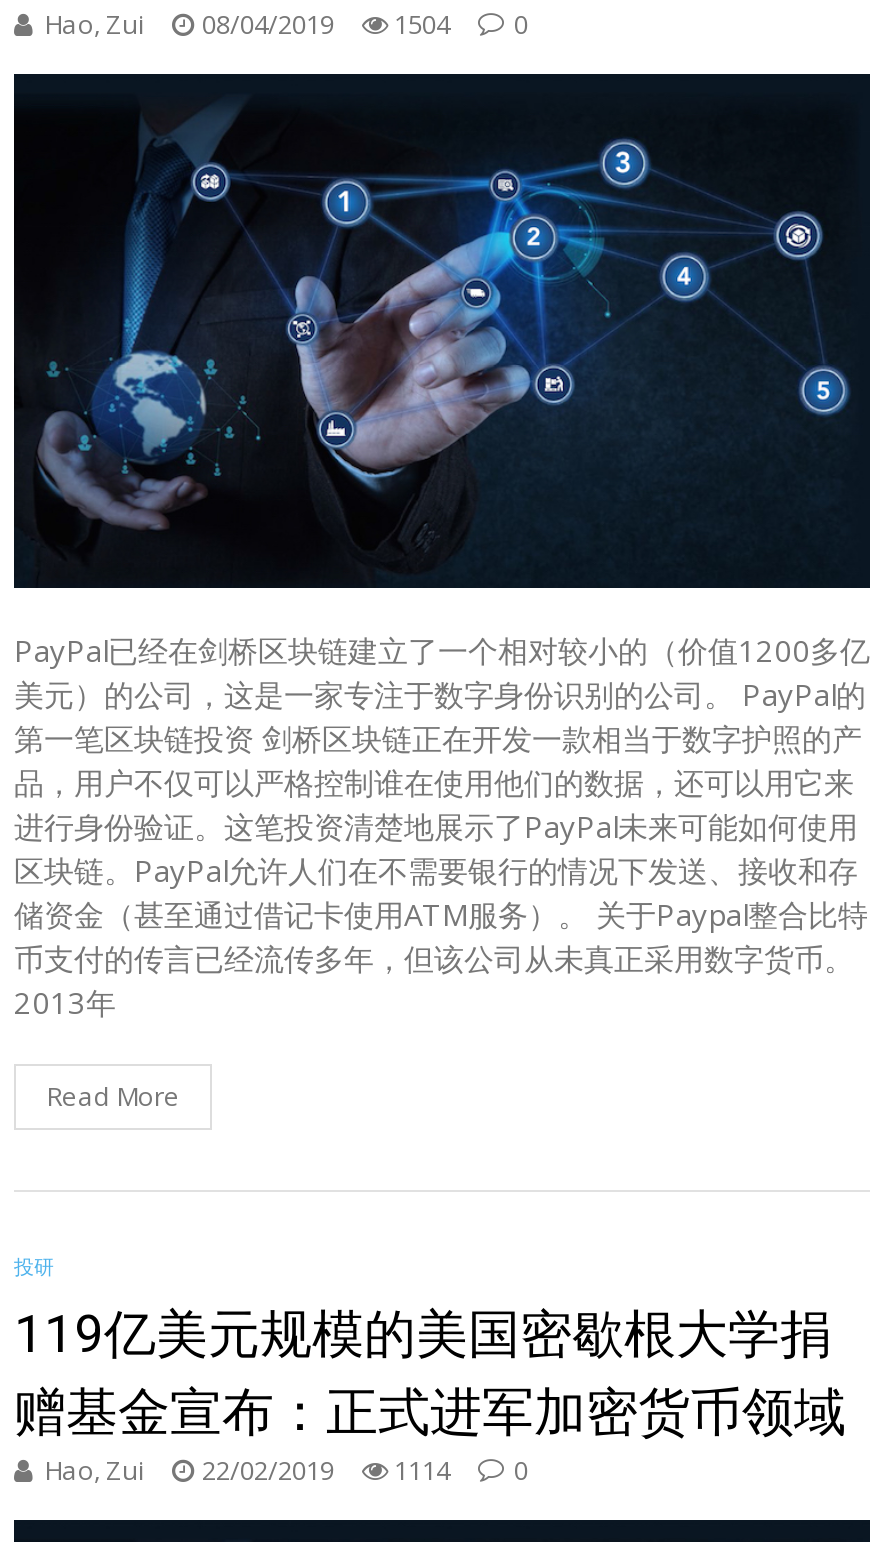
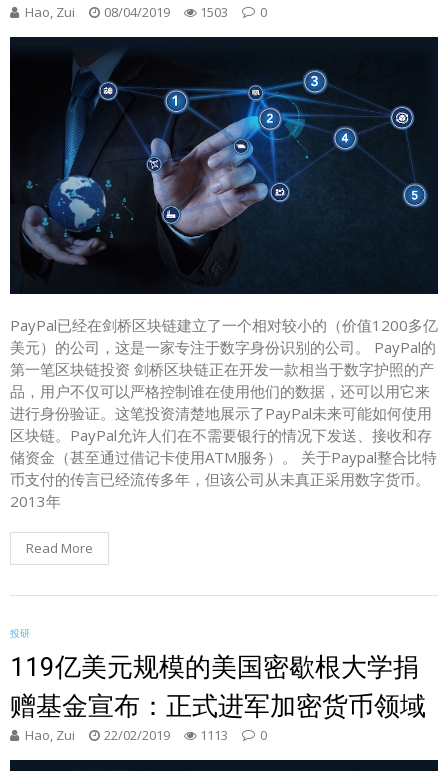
- Hao, Zui 08/04/2019 1504 0
+ Hao, Zui 08/04/2019 1503 0

- Hao, Zui 22/02/2019 1114 0
+ Hao, Zui 22/02/2019 1113 0
